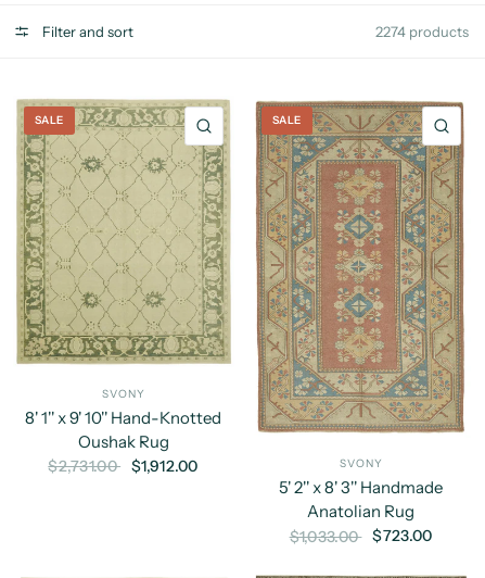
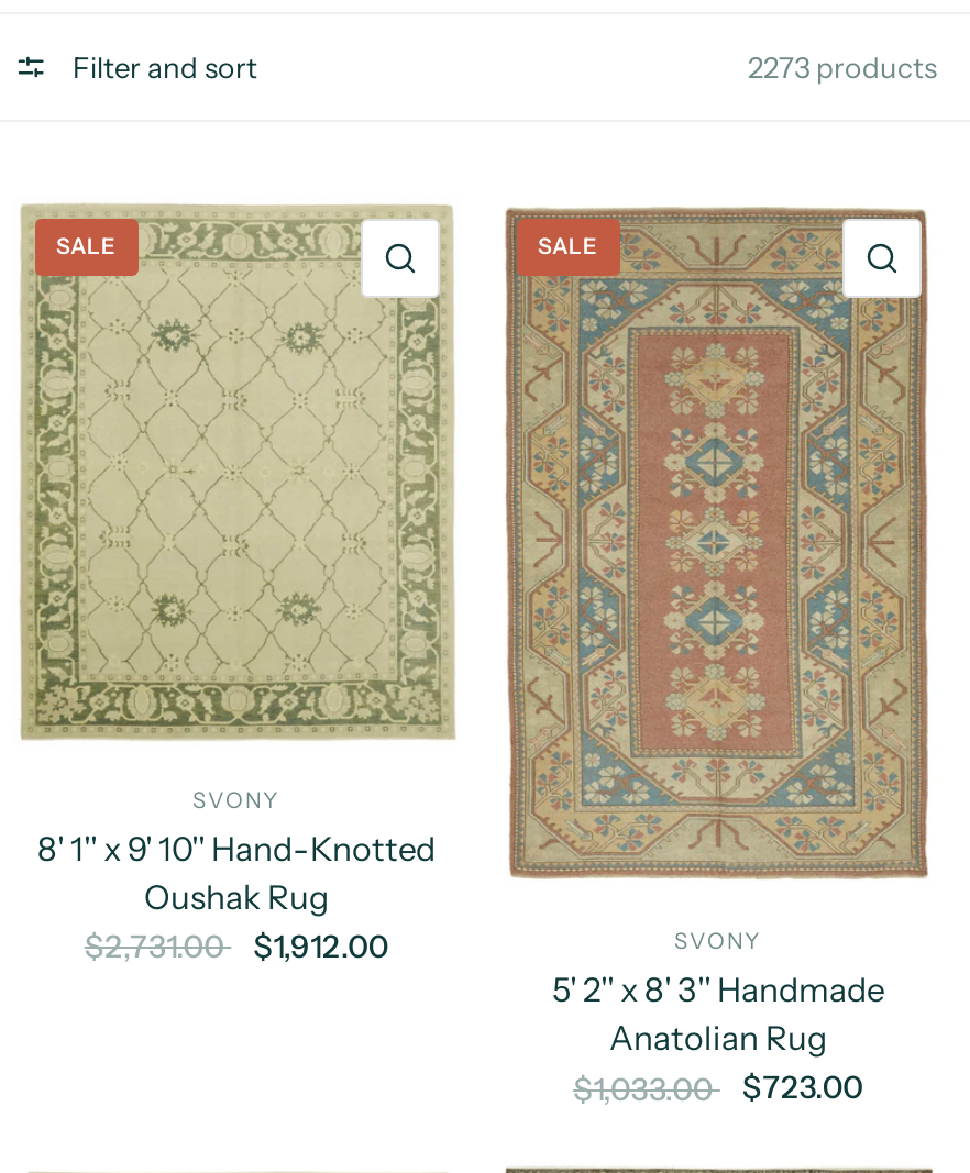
- 2274 products
+ 2273 products
